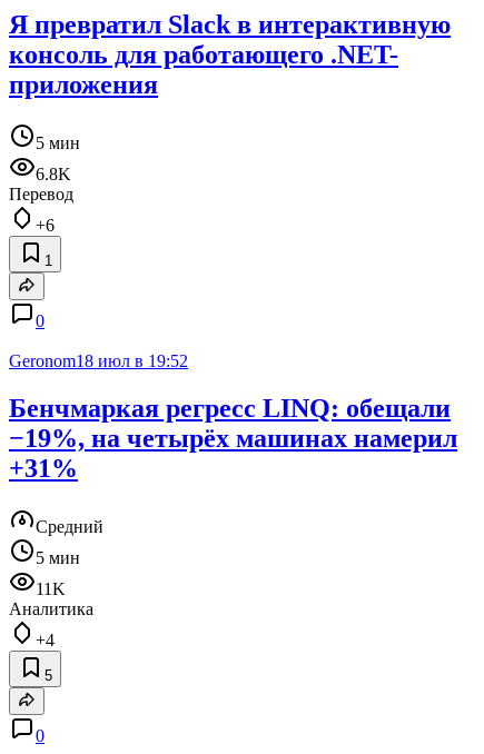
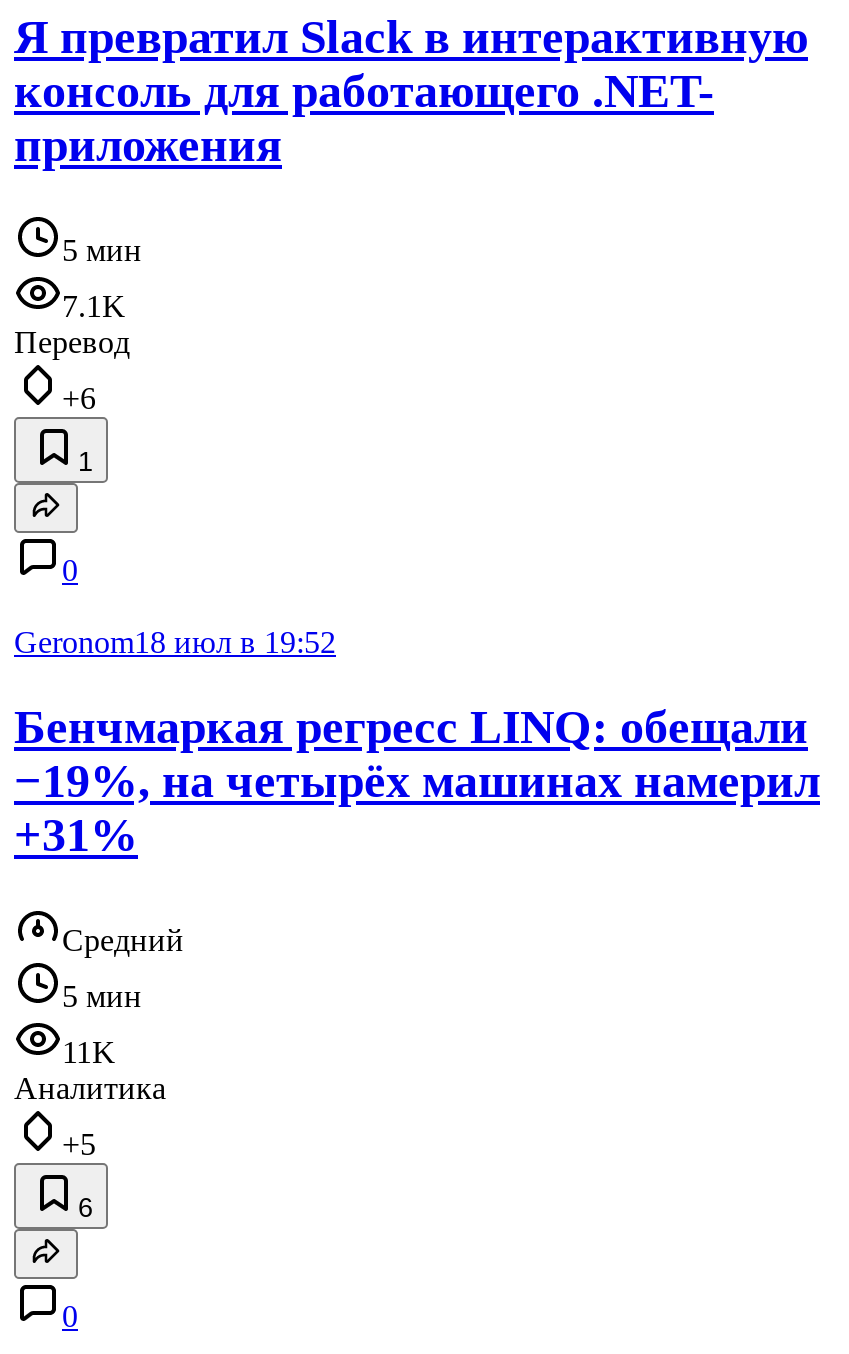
- 6.8K
+ 7.1K

- +4
+ +5

- 5
+ 6
